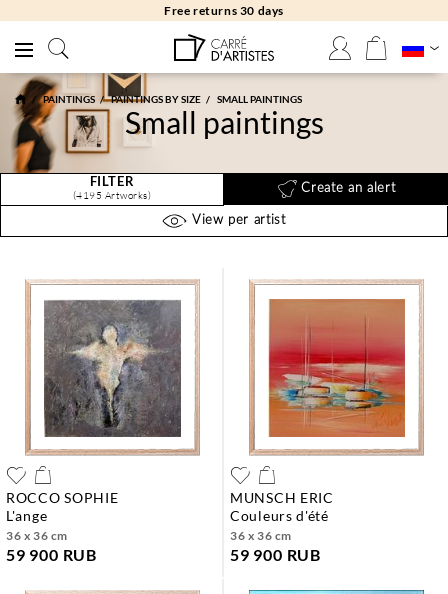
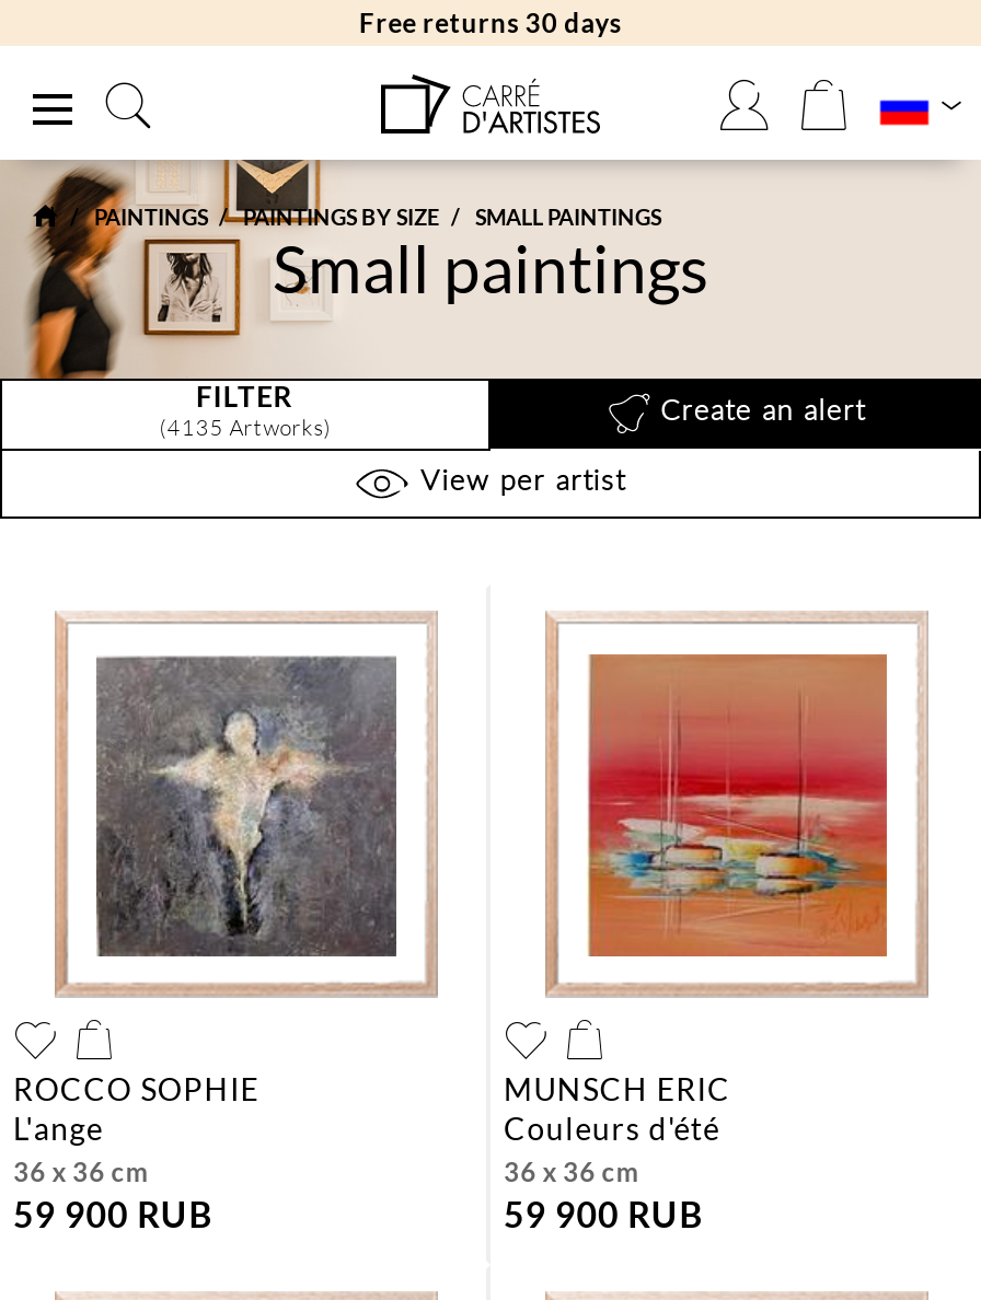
- (4195 Artworks)
+ (4135 Artworks)
